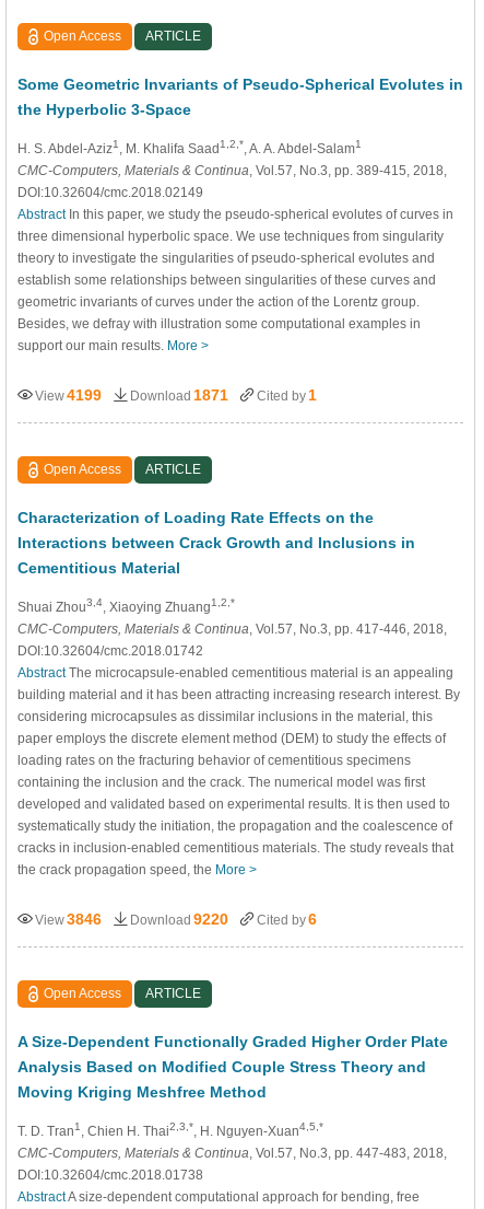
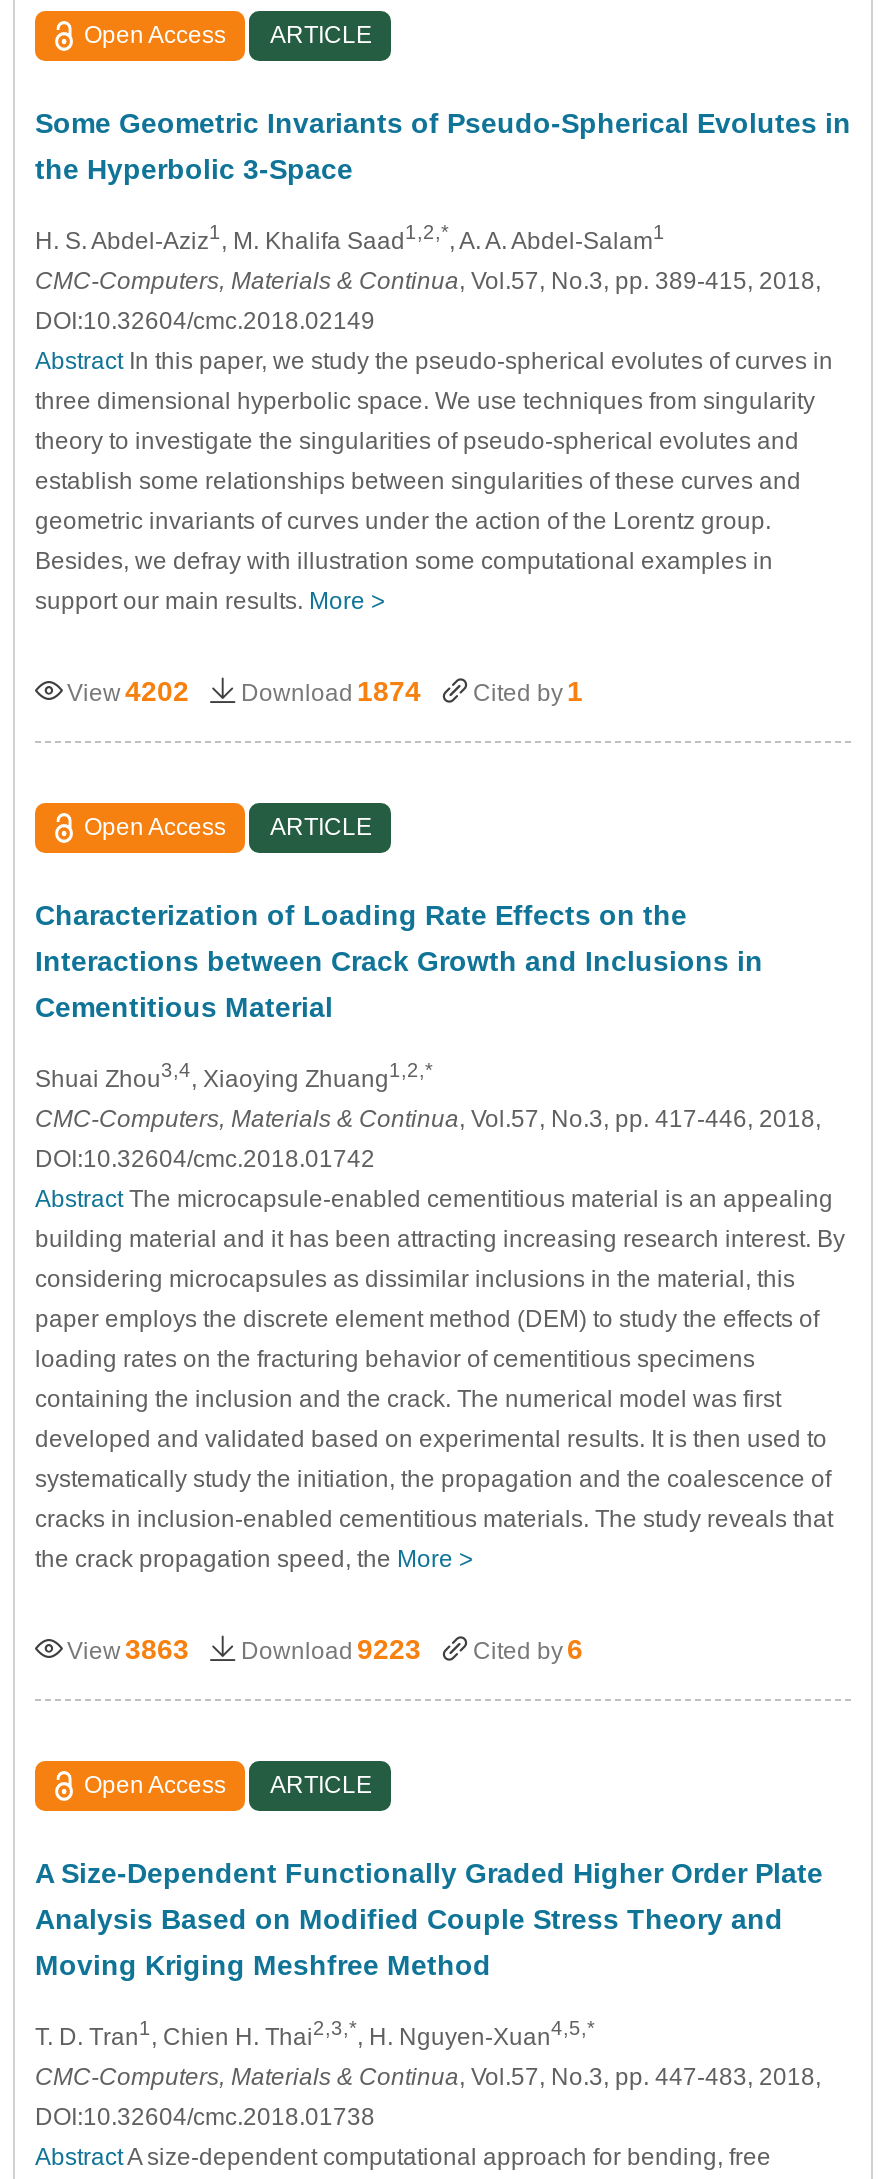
- View 4199
+ View 4202

- Download 1871
+ Download 1874

- View 3846
+ View 3863

- Download 9220
+ Download 9223
